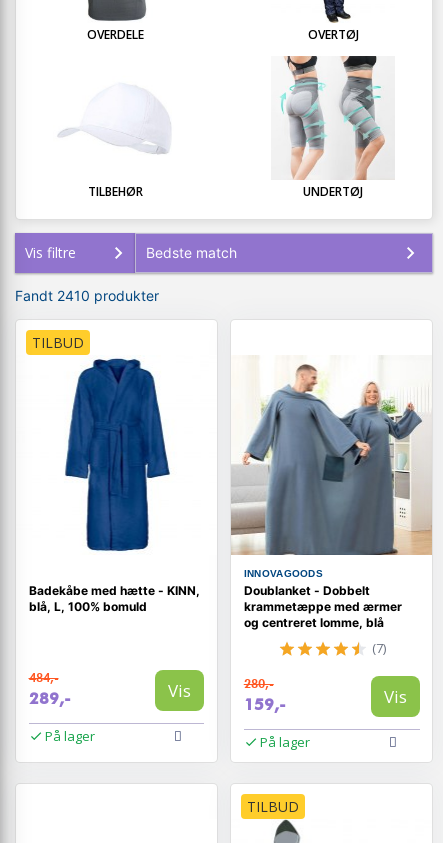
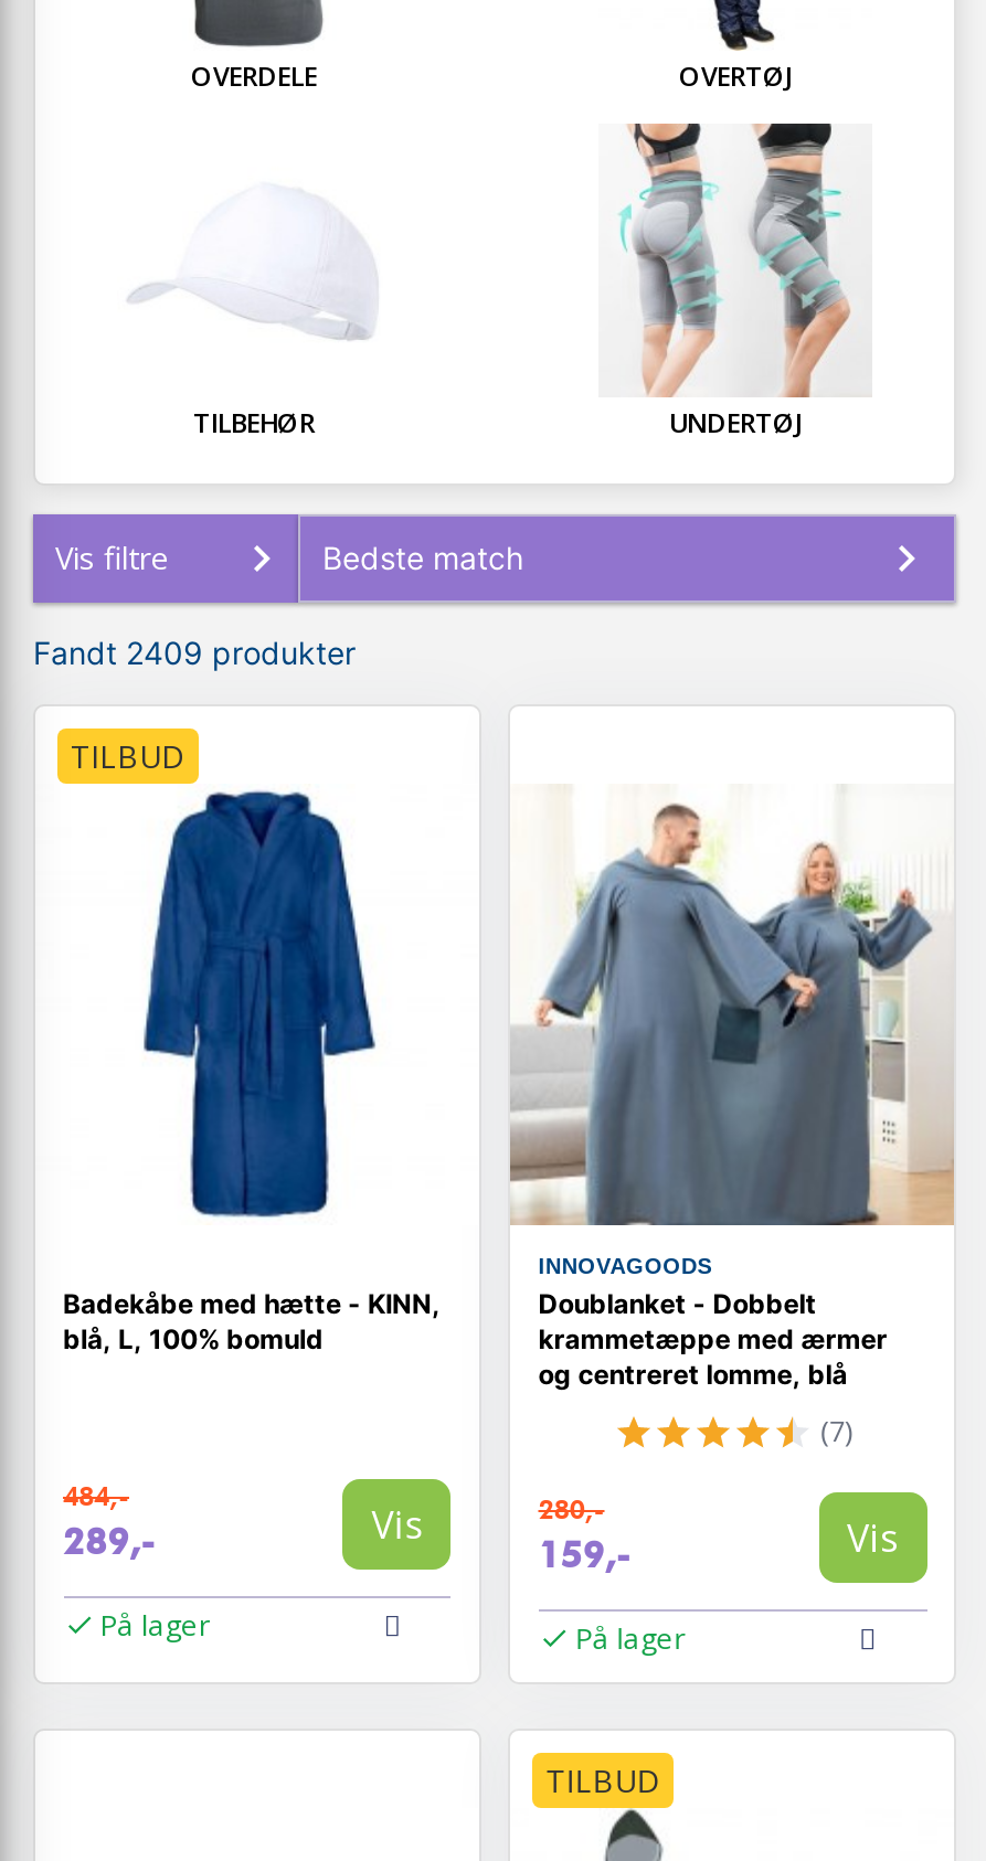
- Fandt 2410 produkter
+ Fandt 2409 produkter
